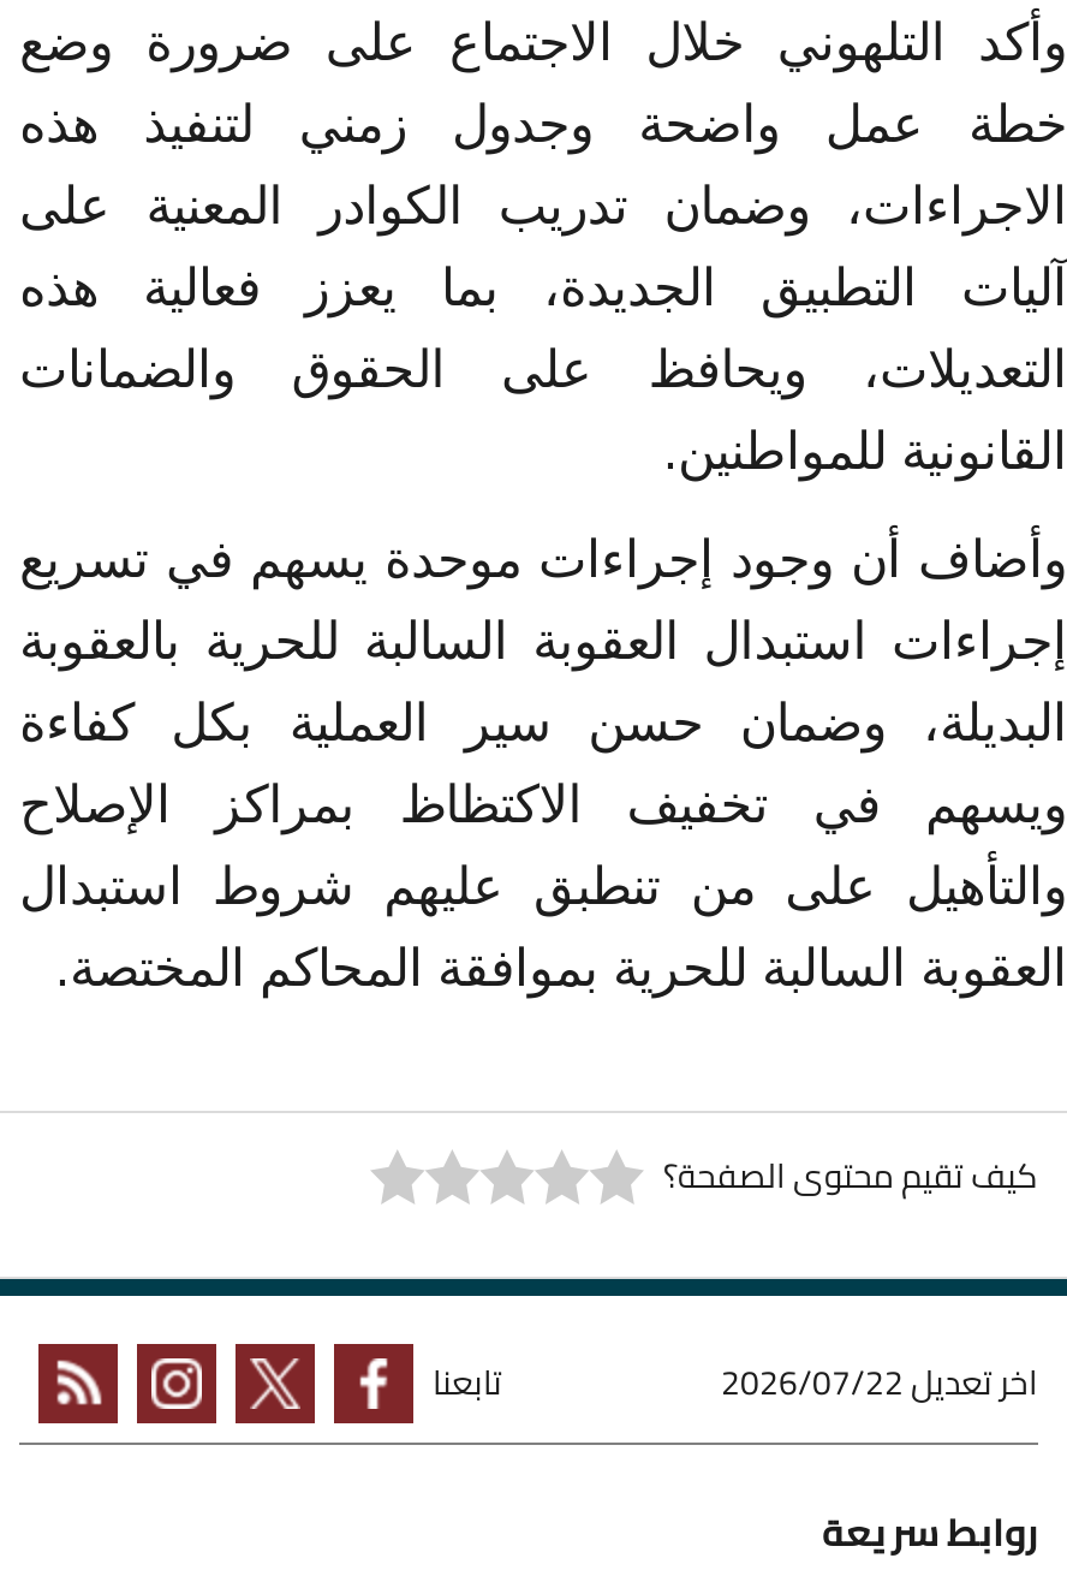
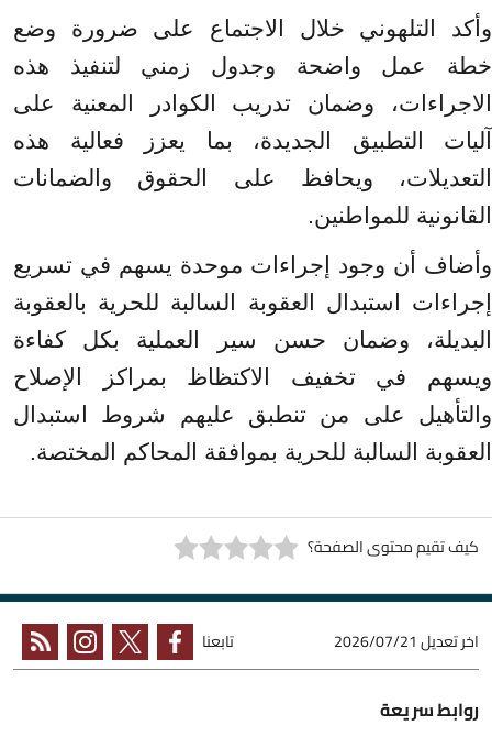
- اخر تعديل 2026/07/22
+ اخر تعديل 2026/07/21
